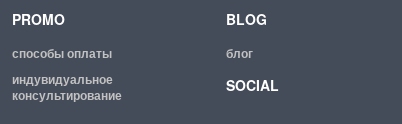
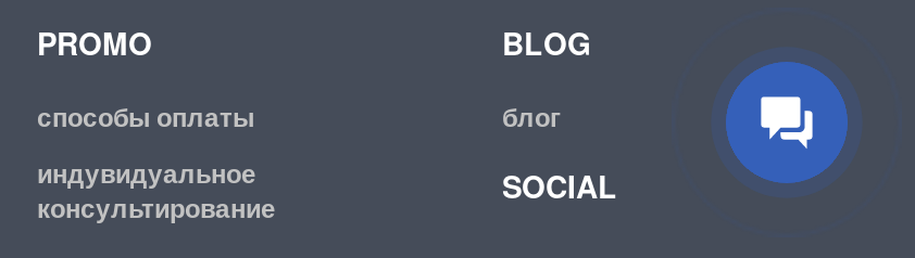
+ [image]
